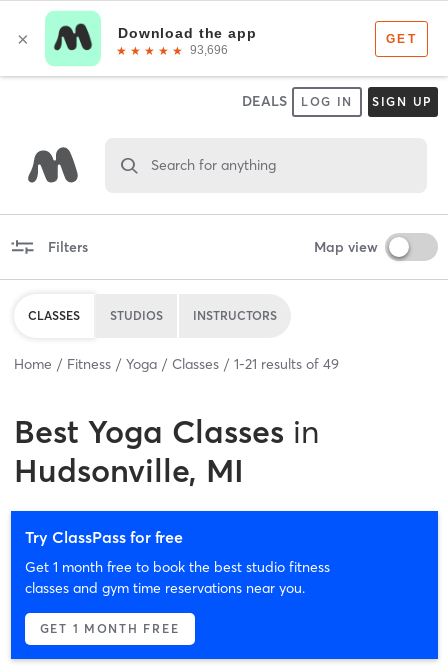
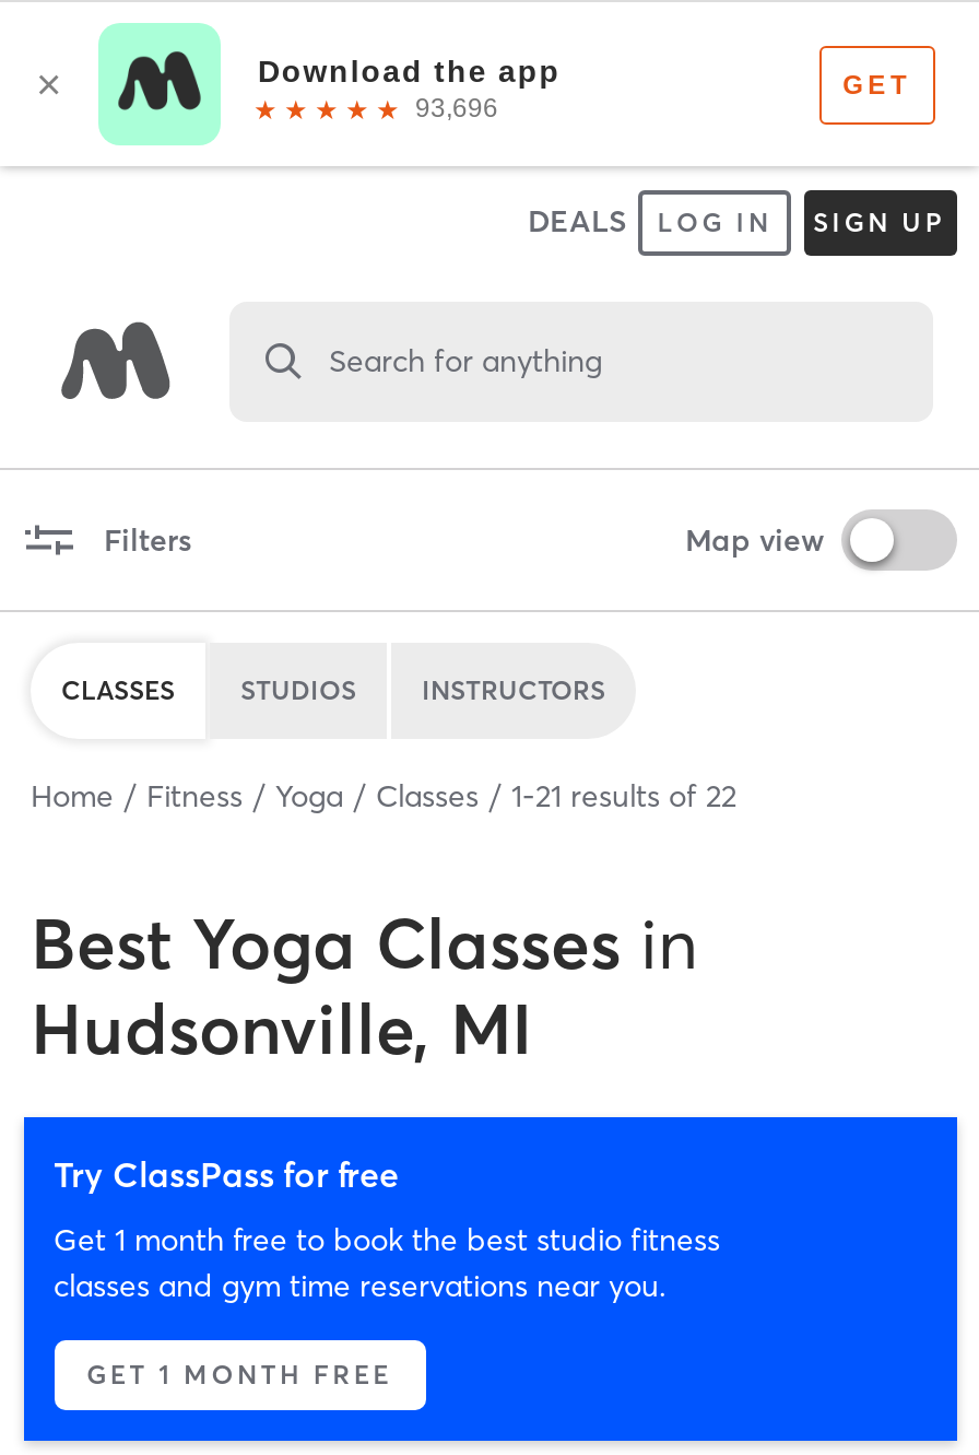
- Home Fitness Yoga Classes 1-21 results of 49
+ Home Fitness Yoga Classes 1-21 results of 22
